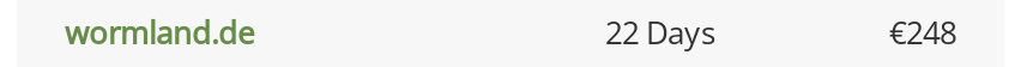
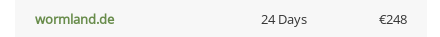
- 22 Days
+ 24 Days
